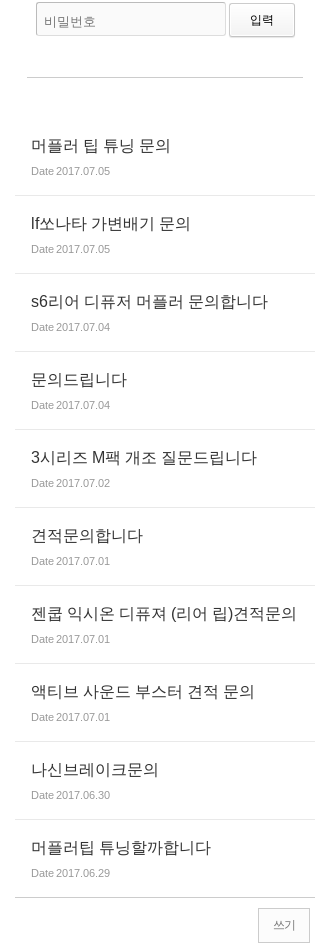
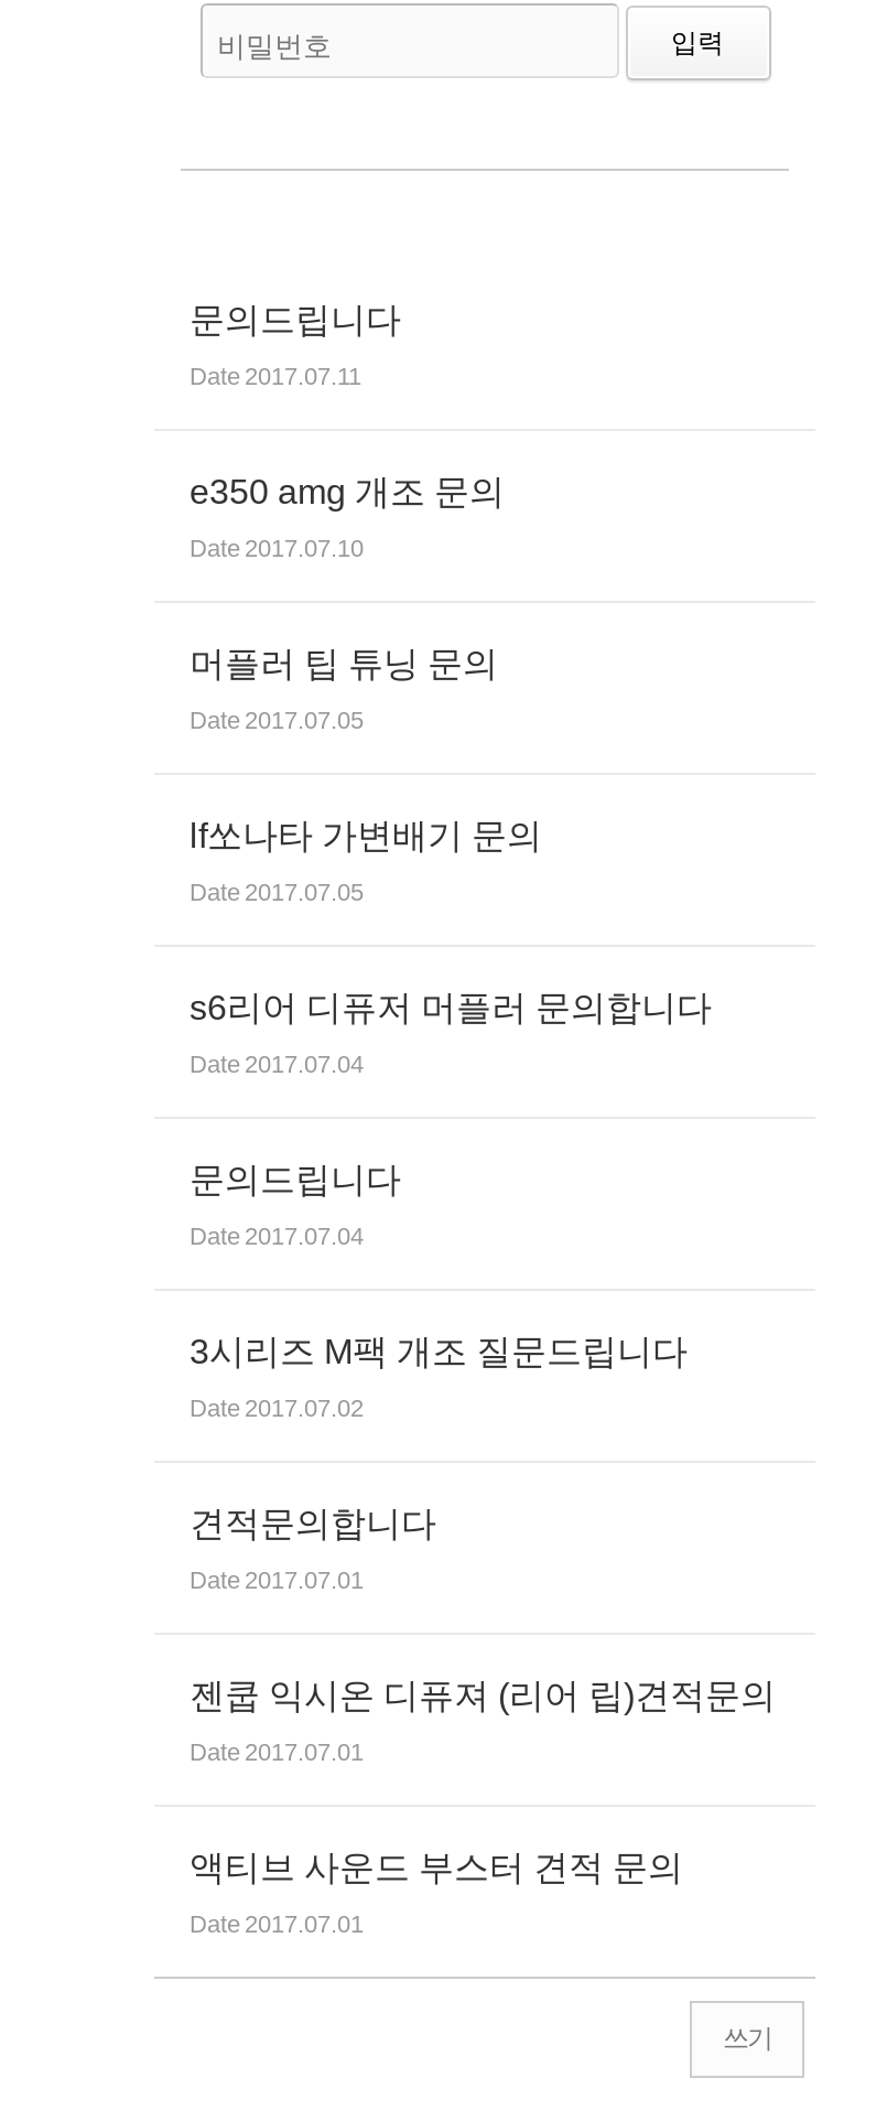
+ 문의드립니다
+ Date 2017.07.11
+ e350 amg 개조 문의
+ Date 2017.07.10

moved down: 머플러 팁 튜닝 문의 | Date 2017.07.05 | Date 2017.07.05 | ... | 액티브 사운드 부스터 견적 문의 | Date 2017.07.01

- 나신브레이크문의
- Date 2017.06.30
- 머플러팁 튜닝할까합니다
- Date 2017.06.29
